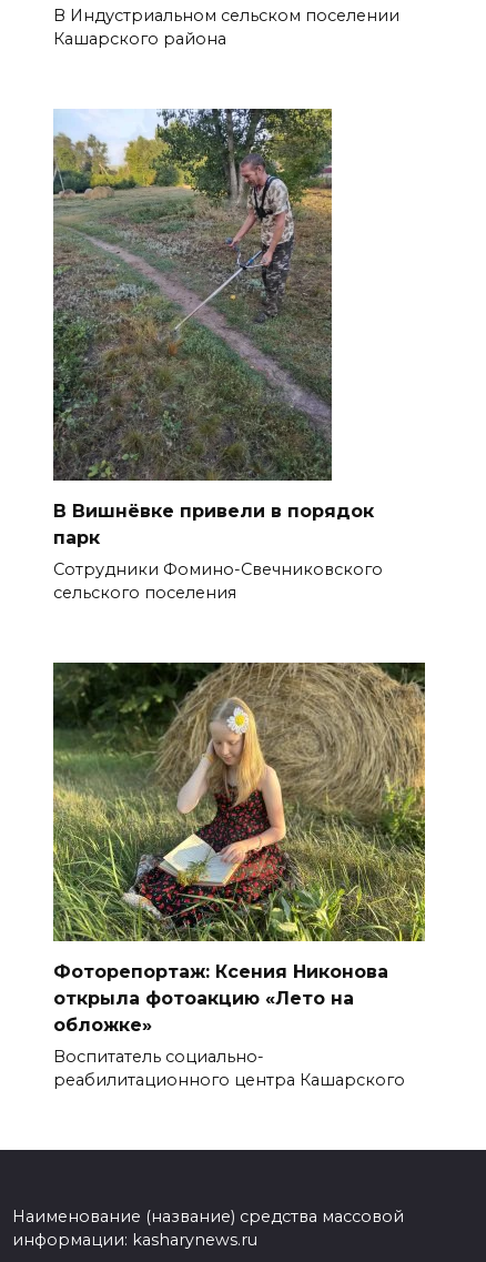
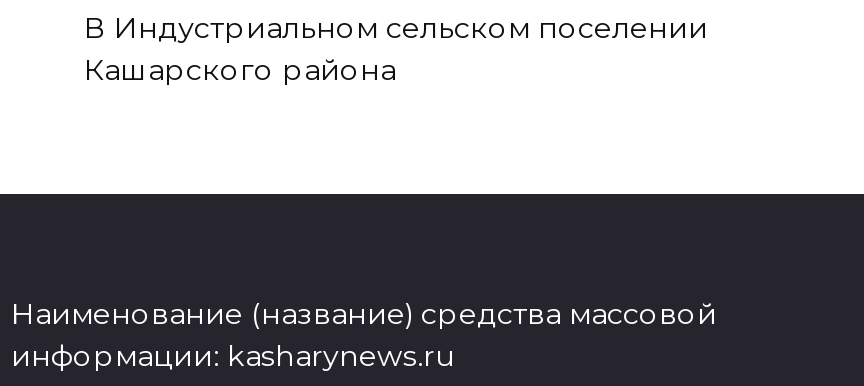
- [image]
- В Вишнёвке привели в порядок
- парк
- Сотрудники Фомино-Свечниковского
- сельского поселения

- [image]
- Фоторепортаж: Ксения Никонова
- открыла фотоакцию «Лето на
- обложке»
- Воспитатель социально-
- реабилитационного центра Кашарского
